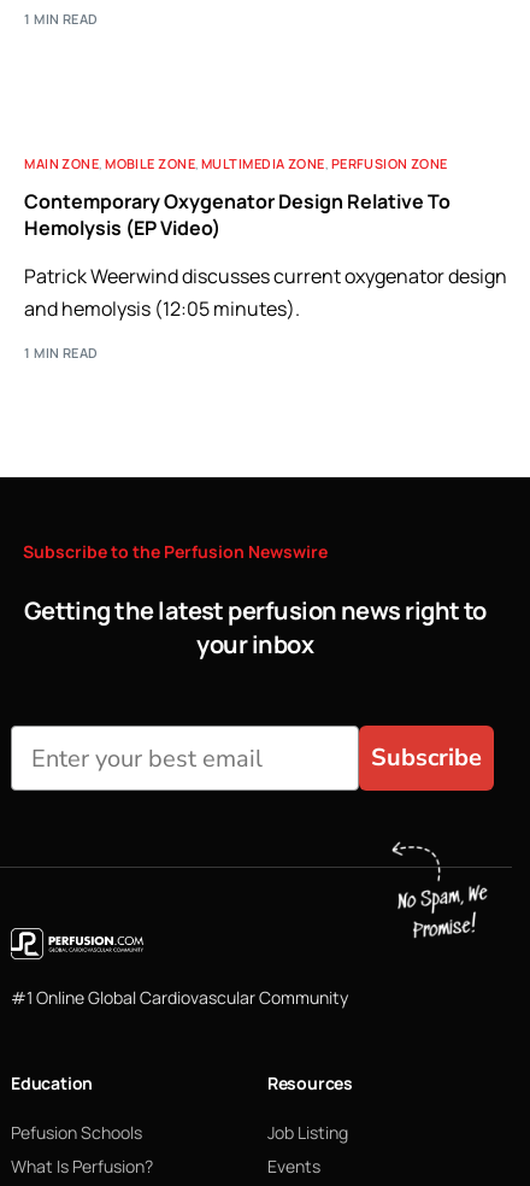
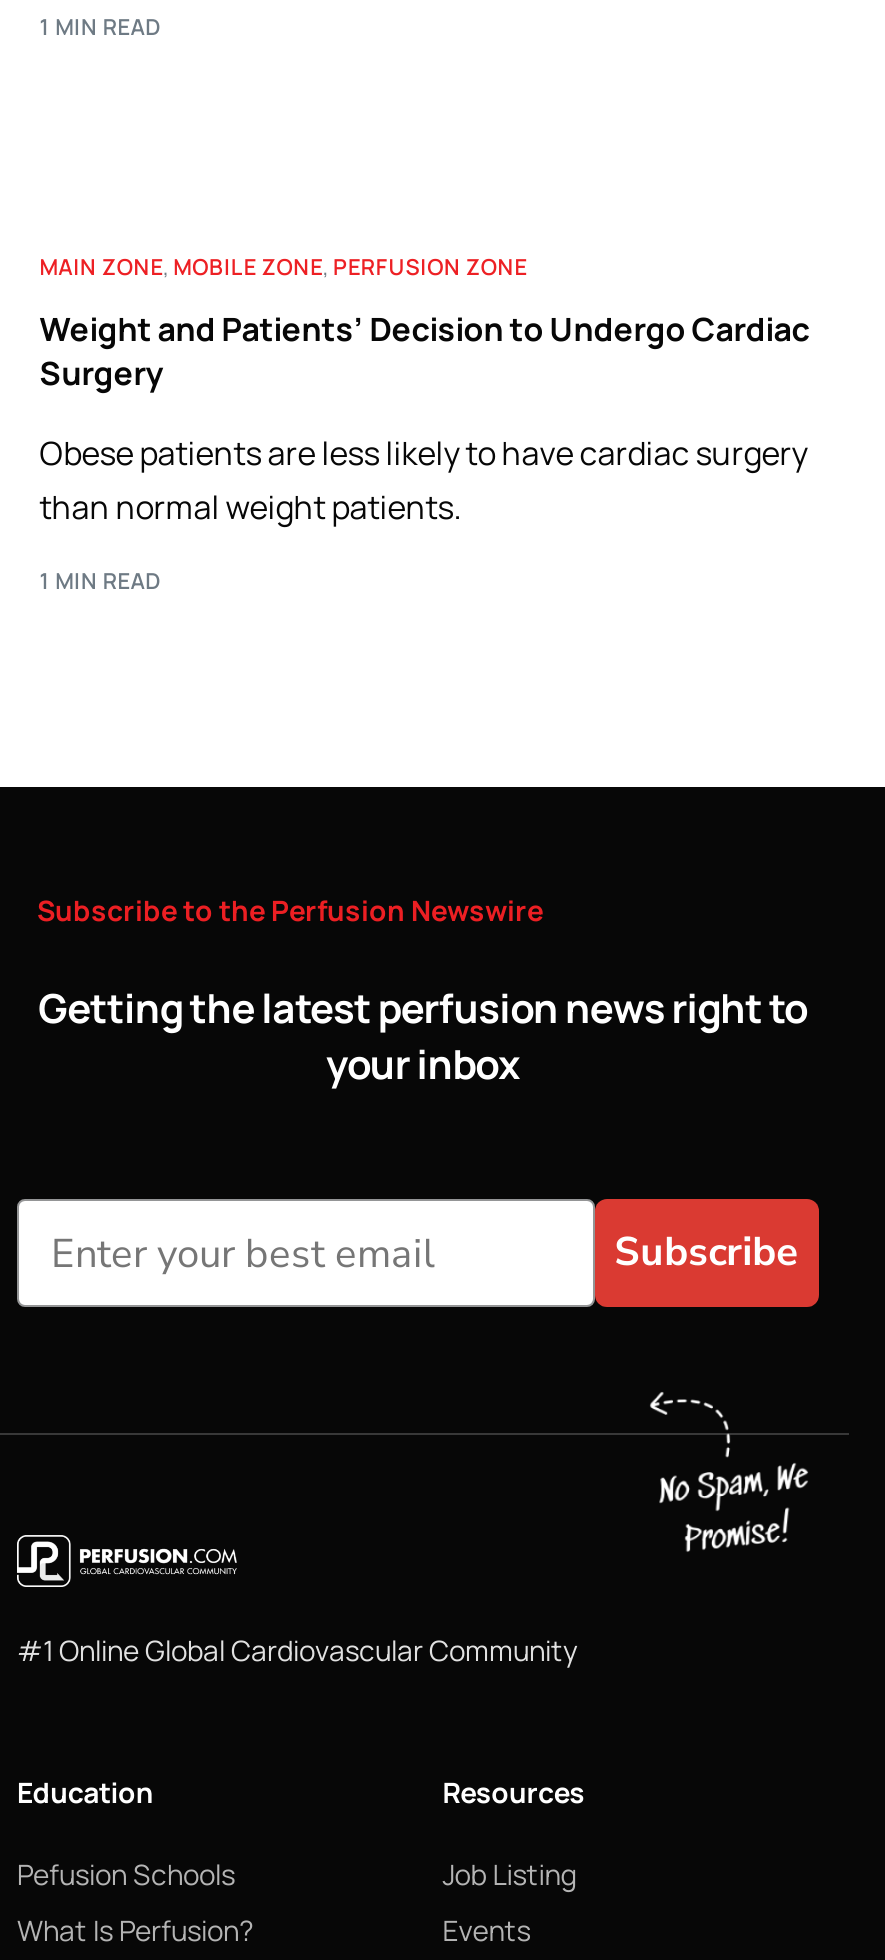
- MAIN ZONE, MOBILE ZONE, MULTIMEDIA ZONE, PERFUSION ZONE
+ MAIN ZONE, MOBILE ZONE, PERFUSION ZONE

- Contemporary Oxygenator Design Relative To
- Hemolysis (EP Video)
+ Weight and Patients’ Decision to Undergo Cardiac
+ Surgery

- Patrick Weerwind discusses current oxygenator design
- and hemolysis (12:05 minutes).
+ Obese patients are less likely to have cardiac surgery
+ than normal weight patients.
